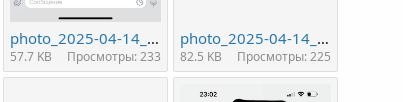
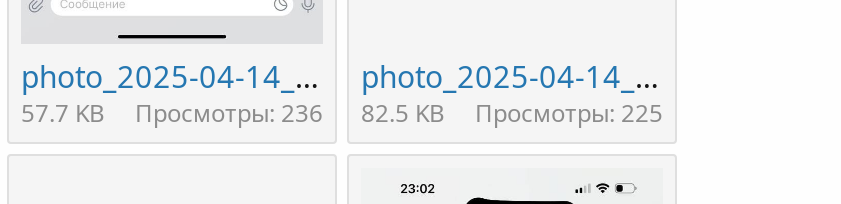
- 57.7 KB Просмотры: 233 82.5 KB Просмотры: 225
+ 57.7 KB Просмотры: 236 82.5 KB Просмотры: 225
